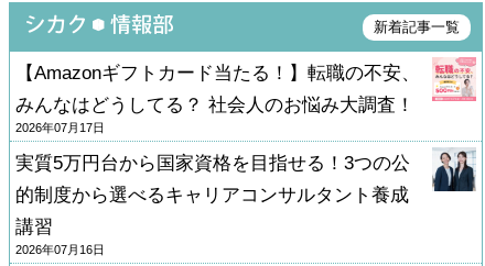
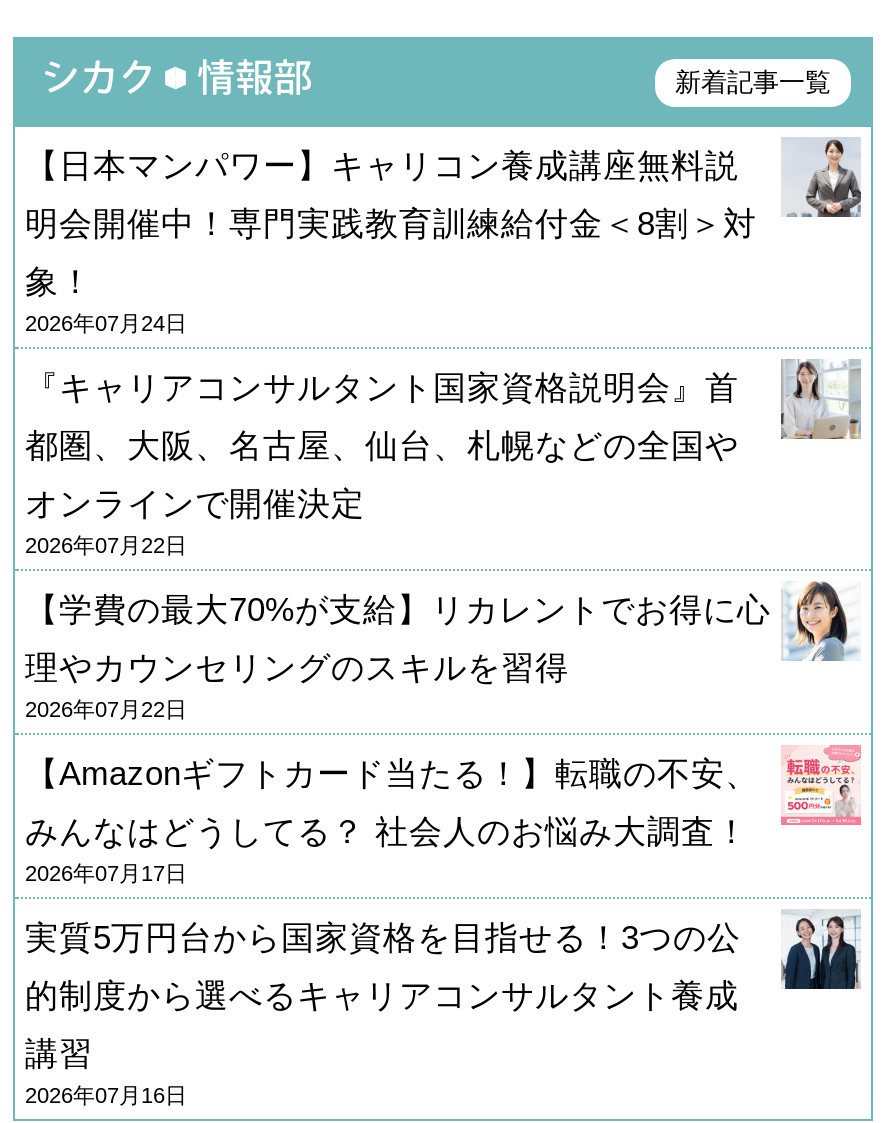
+ [image]
+ 【日本マンパワー】キャリコン養成講座無料説
+ 明会開催中！専門実践教育訓練給付金＜8割＞対
+ 象！
+ 2026年07月24日
+ 『キャリアコンサルタント国家資格説明会』首
+ 都圏、大阪、名古屋、仙台、札幌などの全国や
+ オンラインで開催決定
+ 2026年07月22日
+ 【学費の最大70%が支給】リカレントでお得に心
+ 理やカウンセリングのスキルを習得
+ 2026年07月22日

+ [image]
